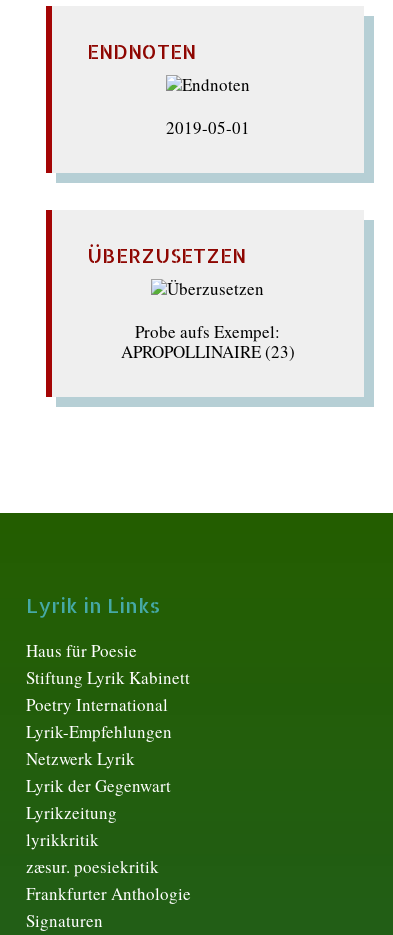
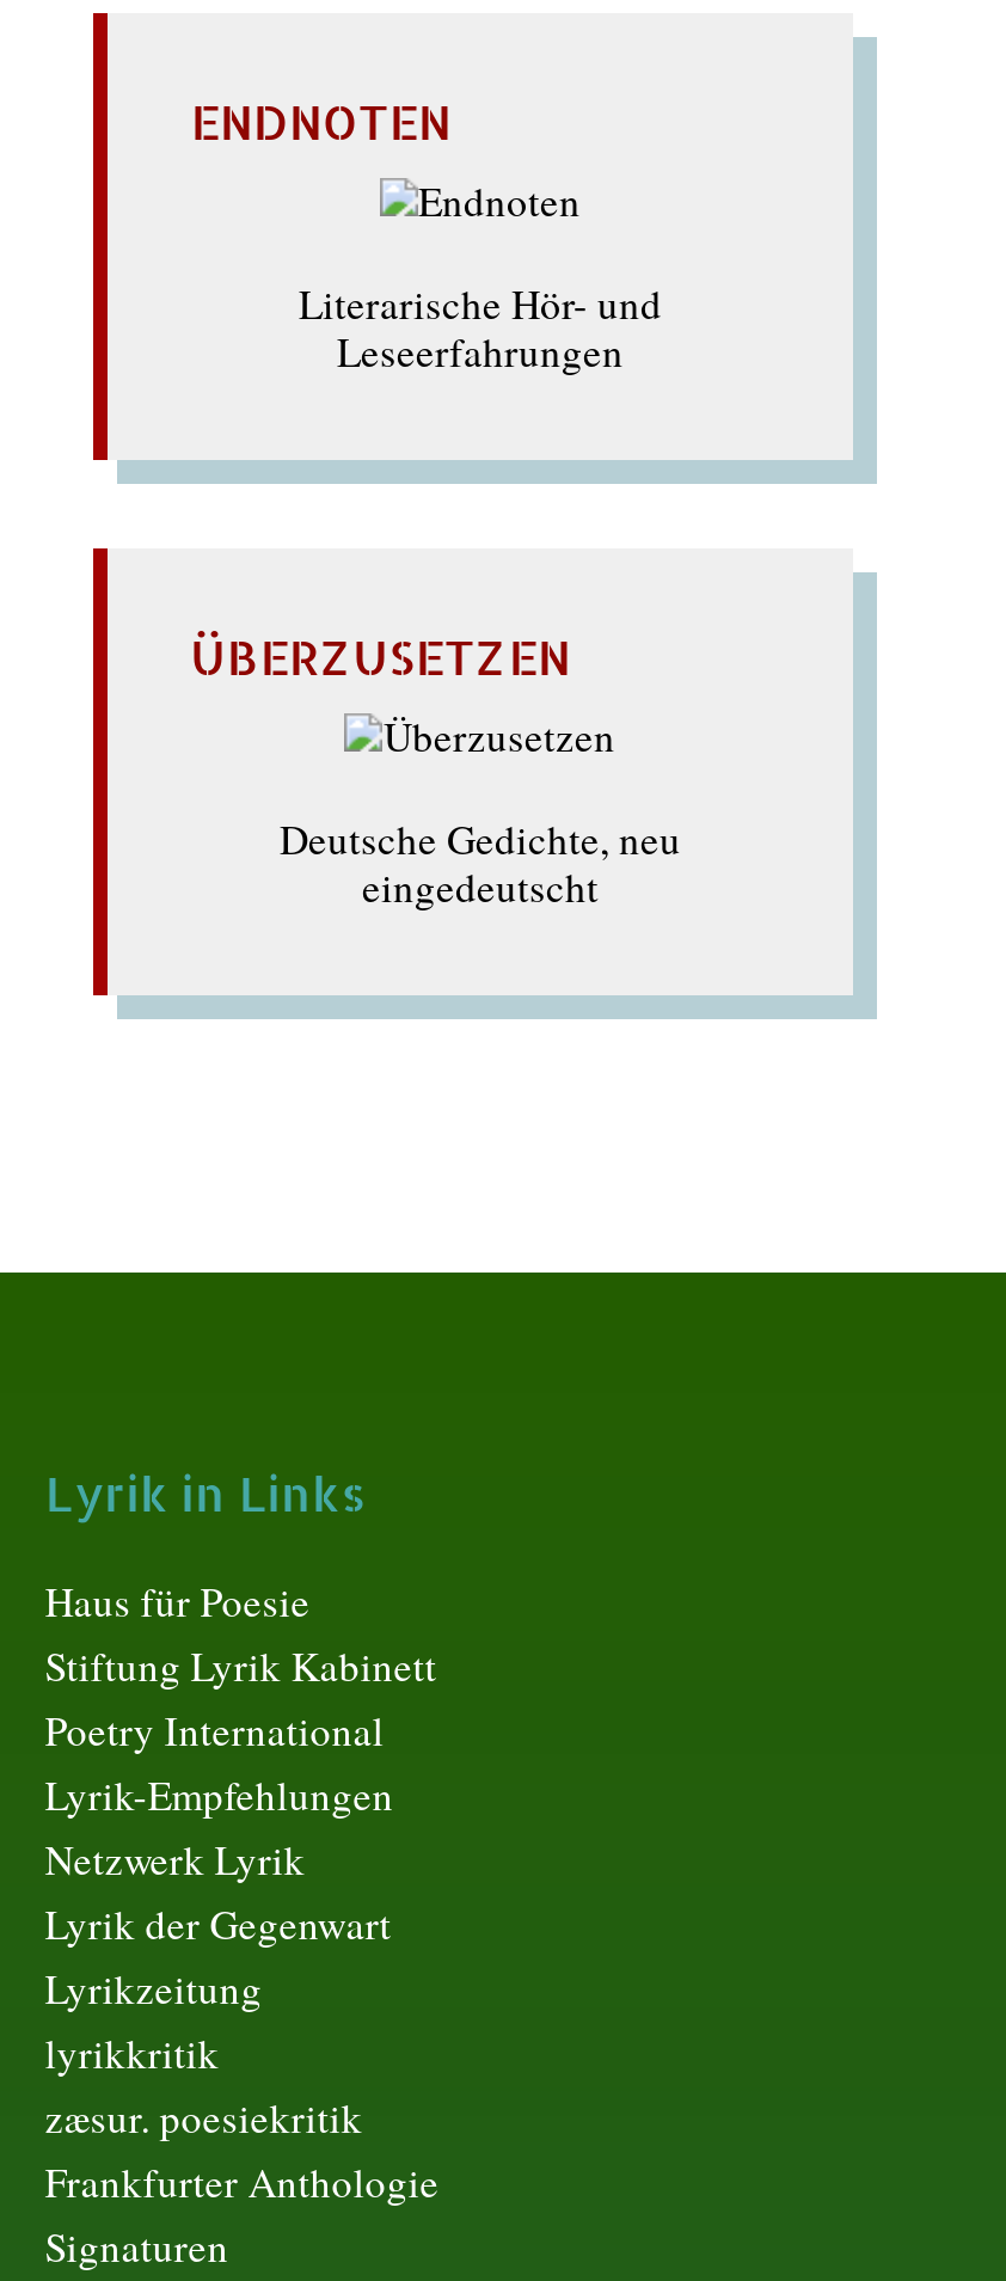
- 2019-05-01
+ Literarische Hör- und
+ Leseerfahrungen

- Probe aufs Exempel:
- APROPOLLINAIRE (23)
+ Deutsche Gedichte, neu
+ eingedeutscht
